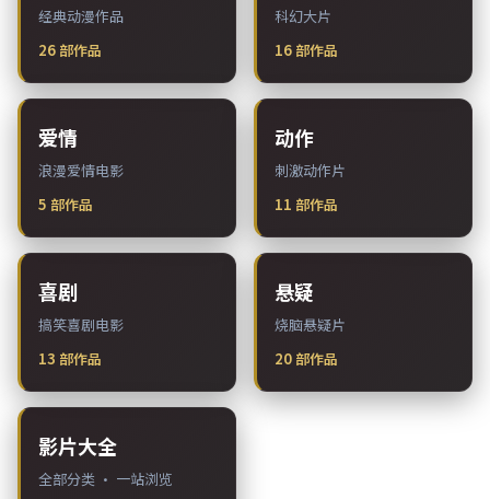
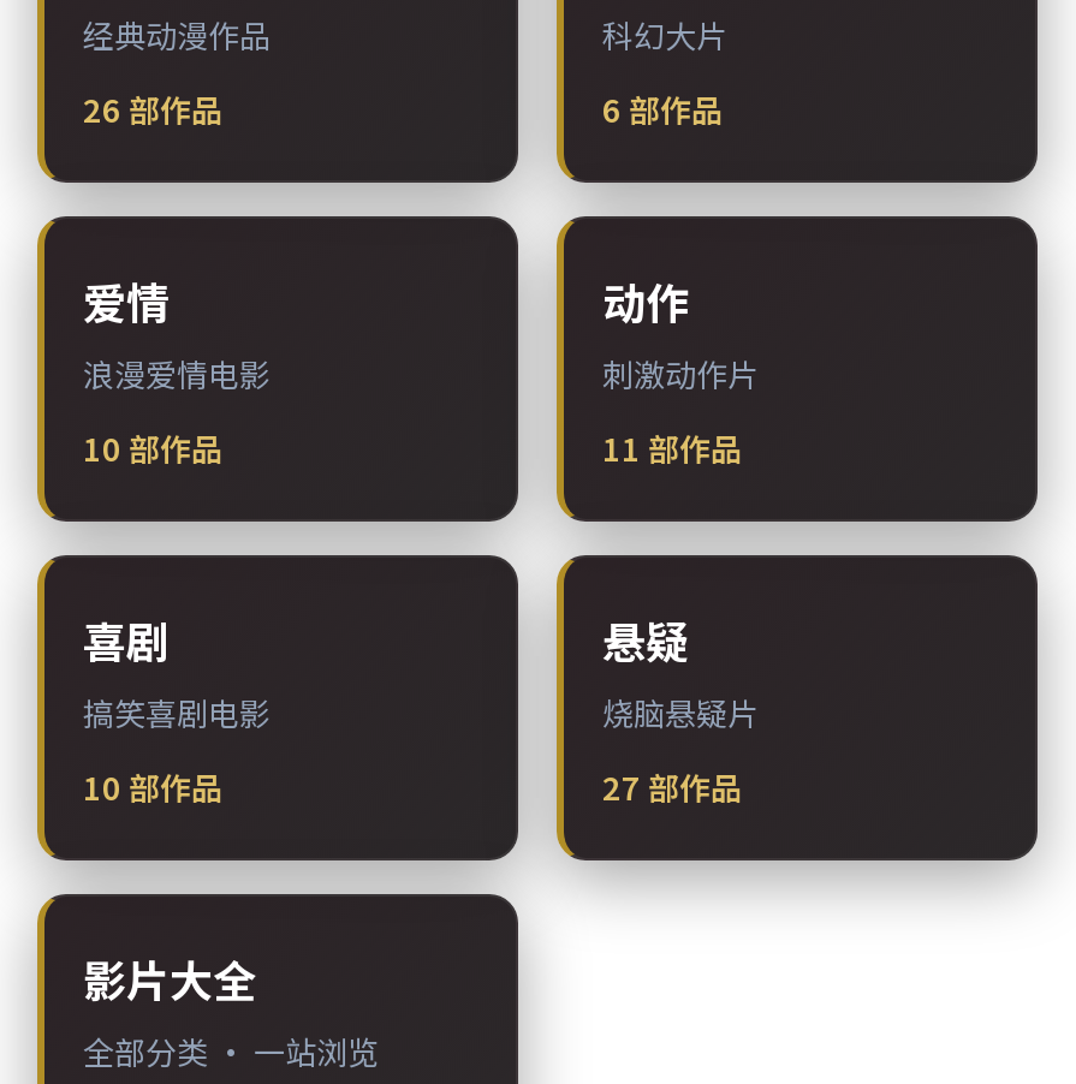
- 16部作品
+ 6部作品

- 5部作品
+ 10部作品

- 13部作品
+ 10部作品

- 20部作品
+ 27部作品
